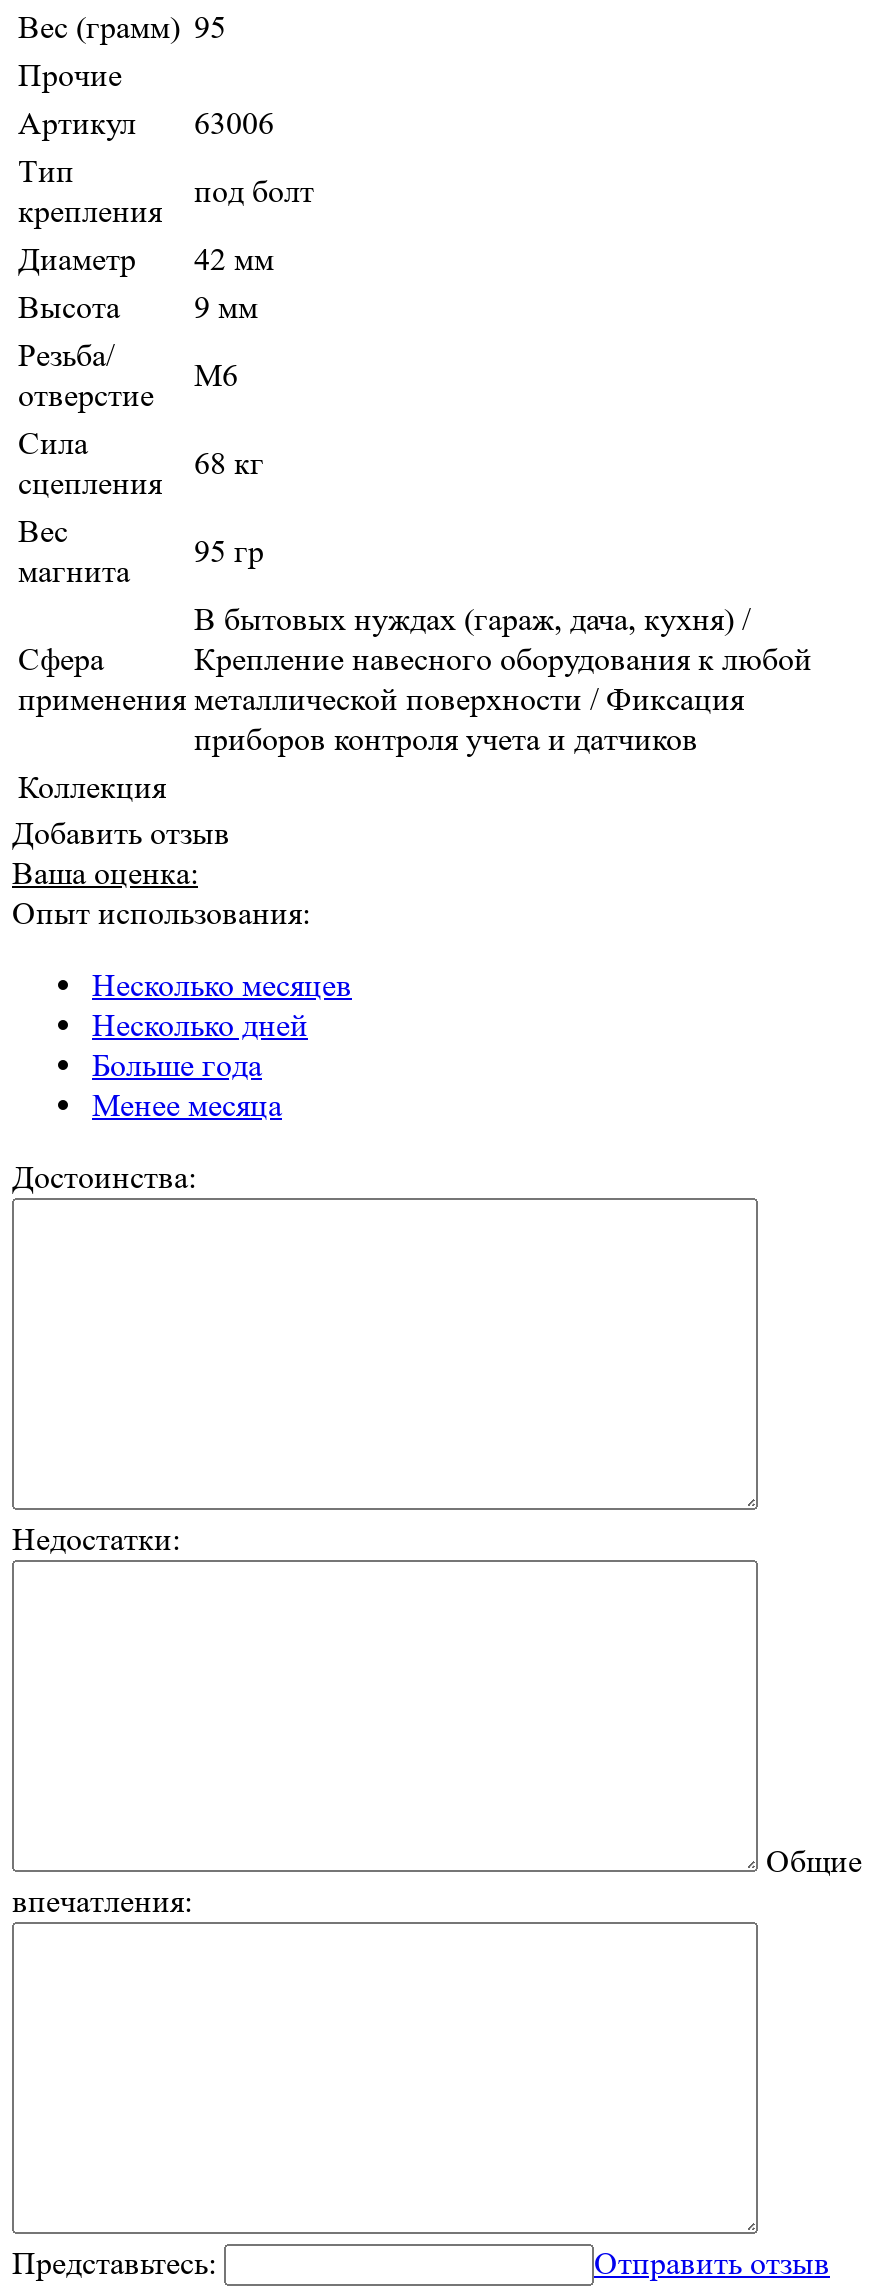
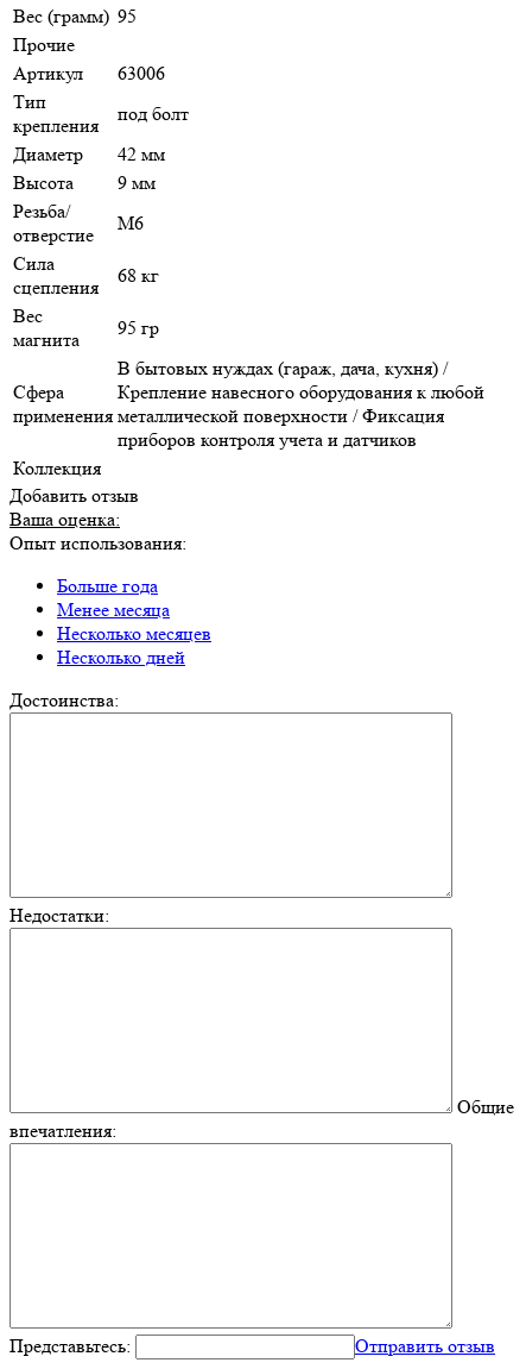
moved down: Несколько месяцев | Несколько дней

moved up: Больше года | Менее месяца
